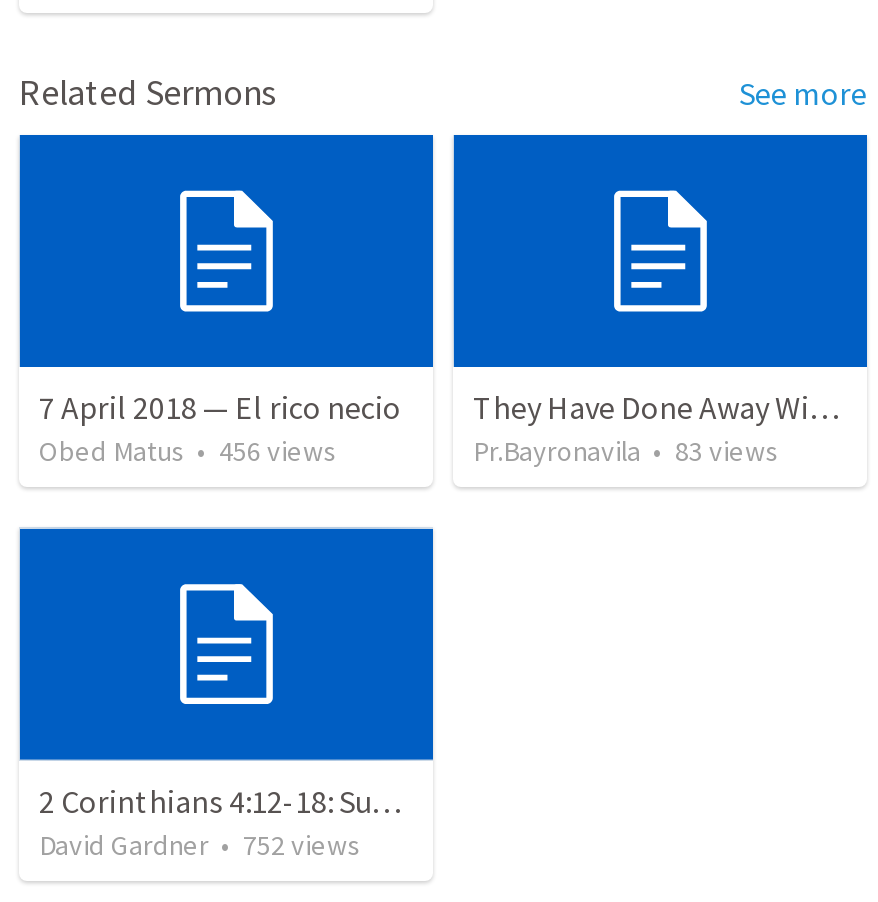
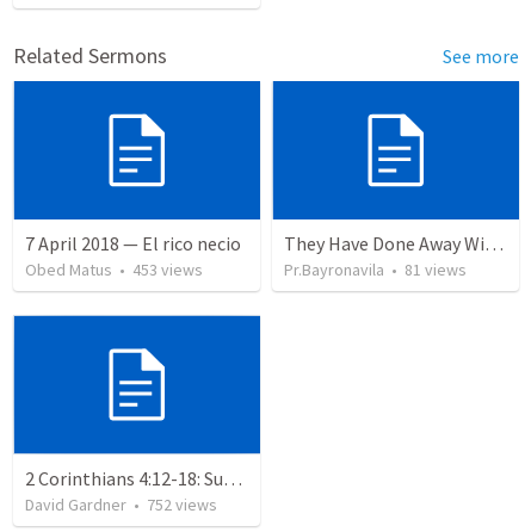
- Obed Matus • 456 views
+ Obed Matus • 453 views

- Pr.Bayronavila • 83 views
+ Pr.Bayronavila • 81 views
